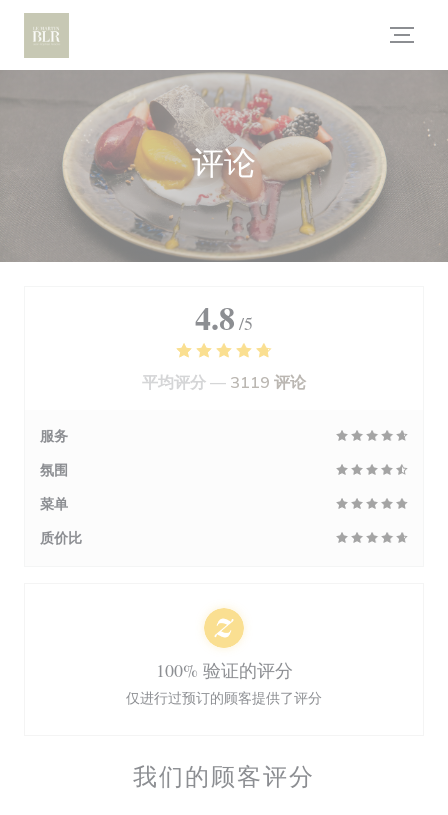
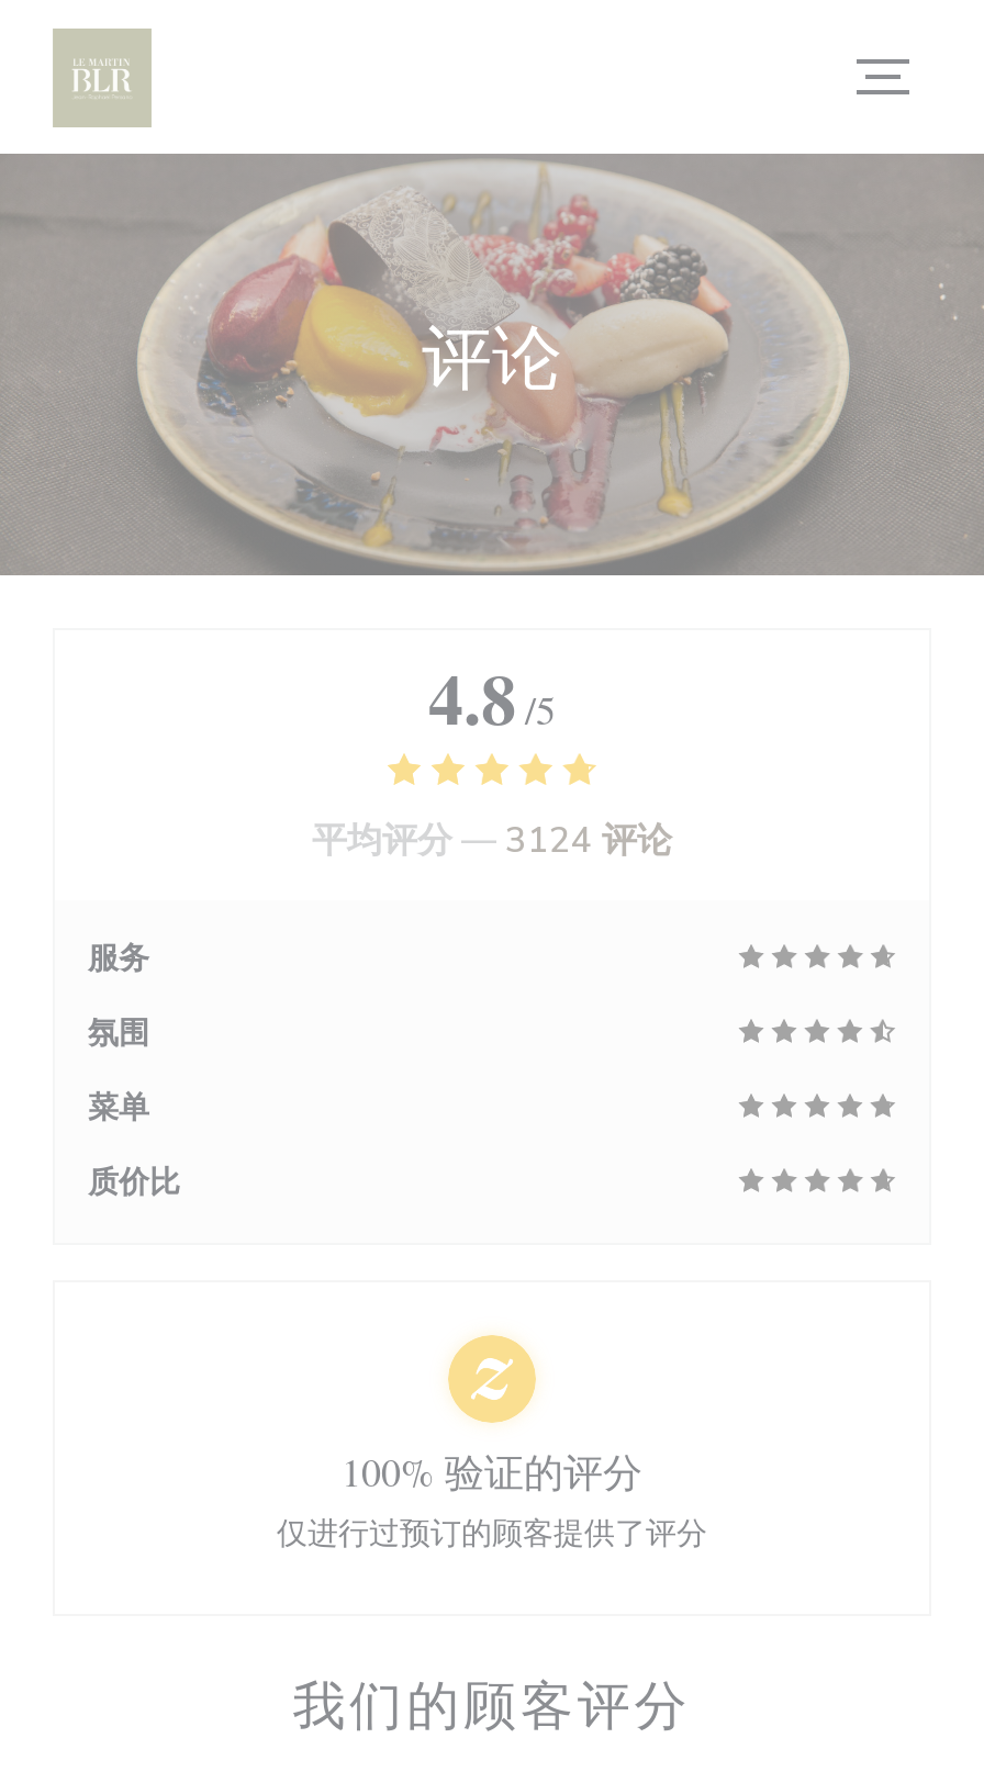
- 平均评分 — 3119 评论
+ 平均评分 — 3124 评论
